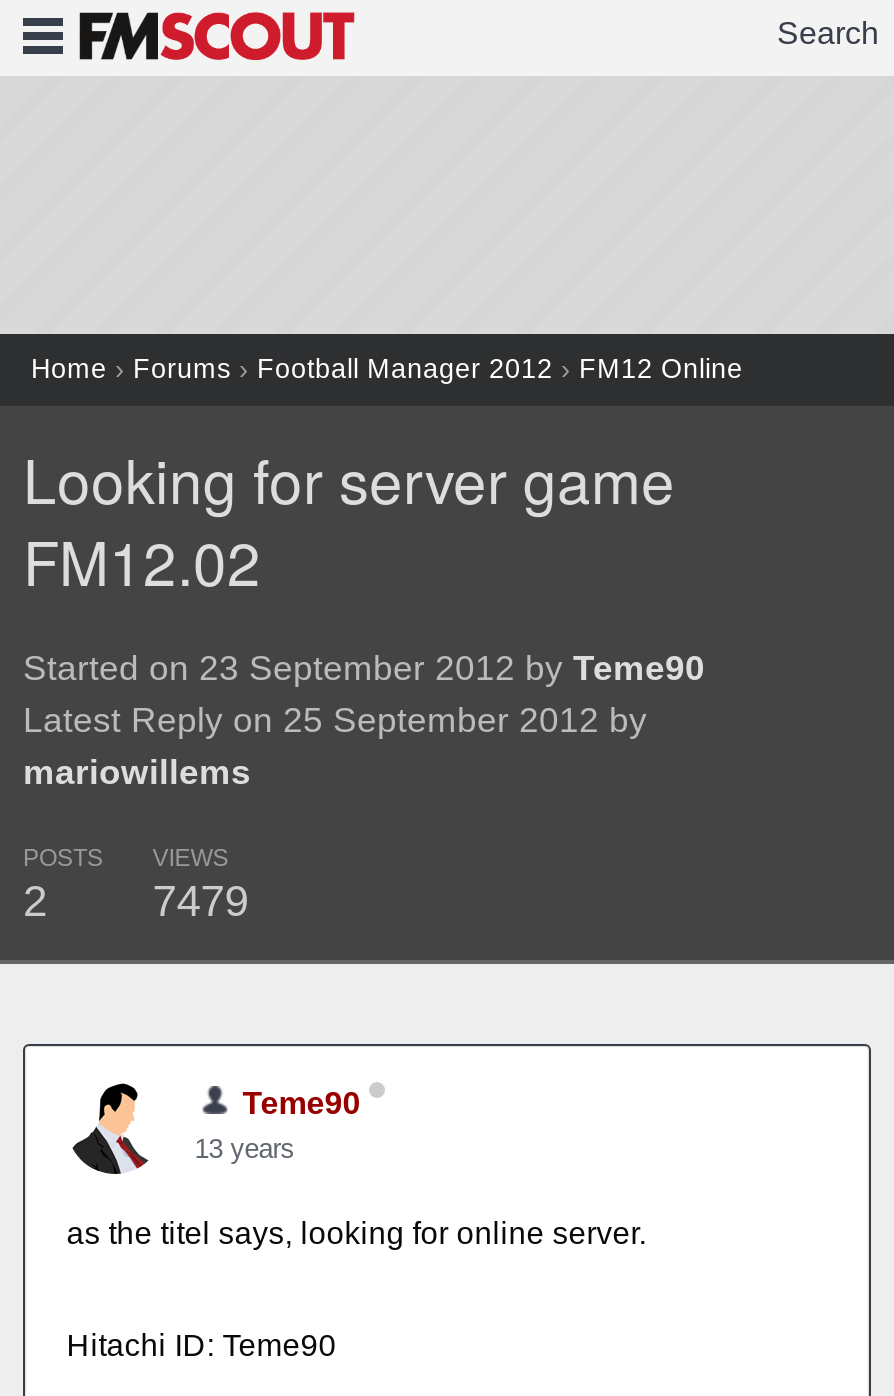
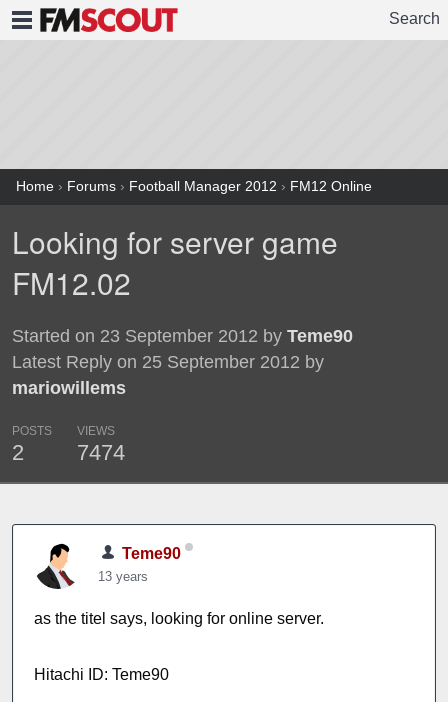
- 7479
+ 7474
